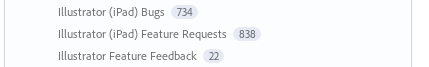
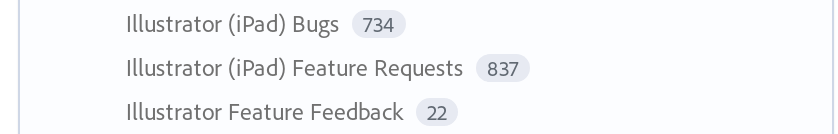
- Illustrator (iPad) Feature Requests 838
+ Illustrator (iPad) Feature Requests 837
